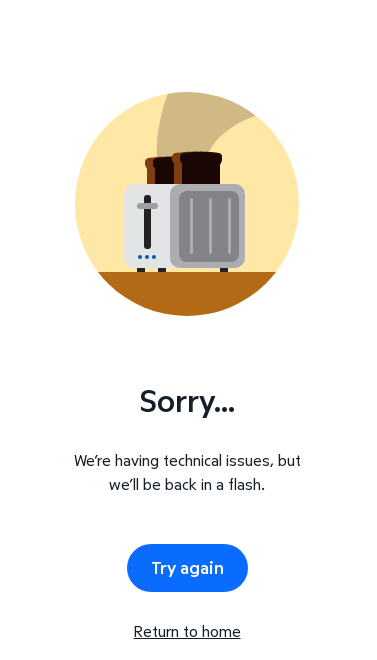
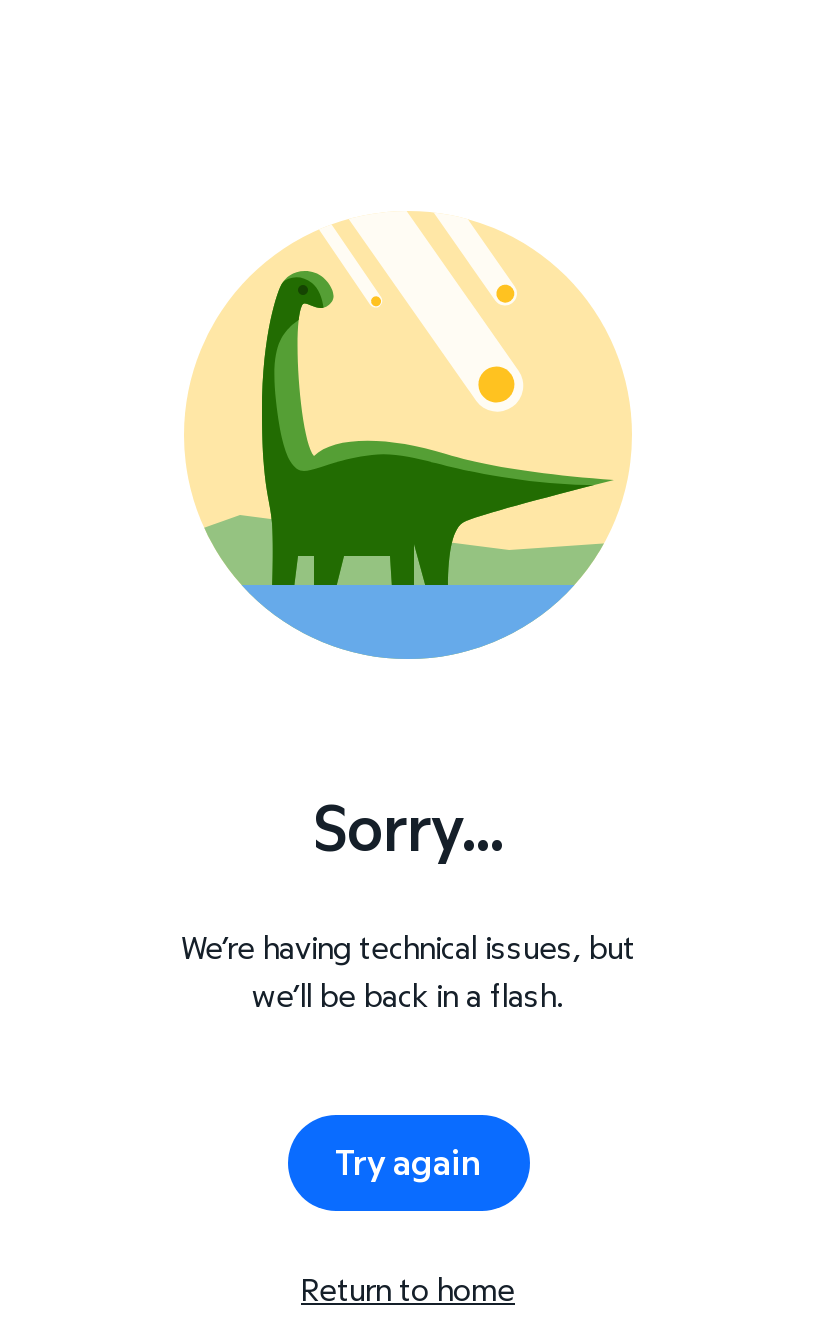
- [image]
+ [image]
